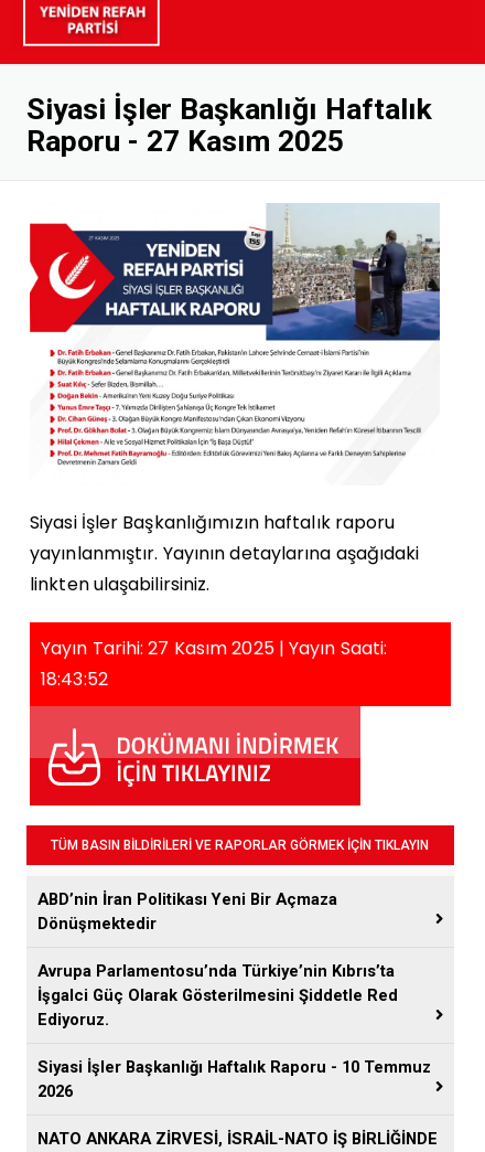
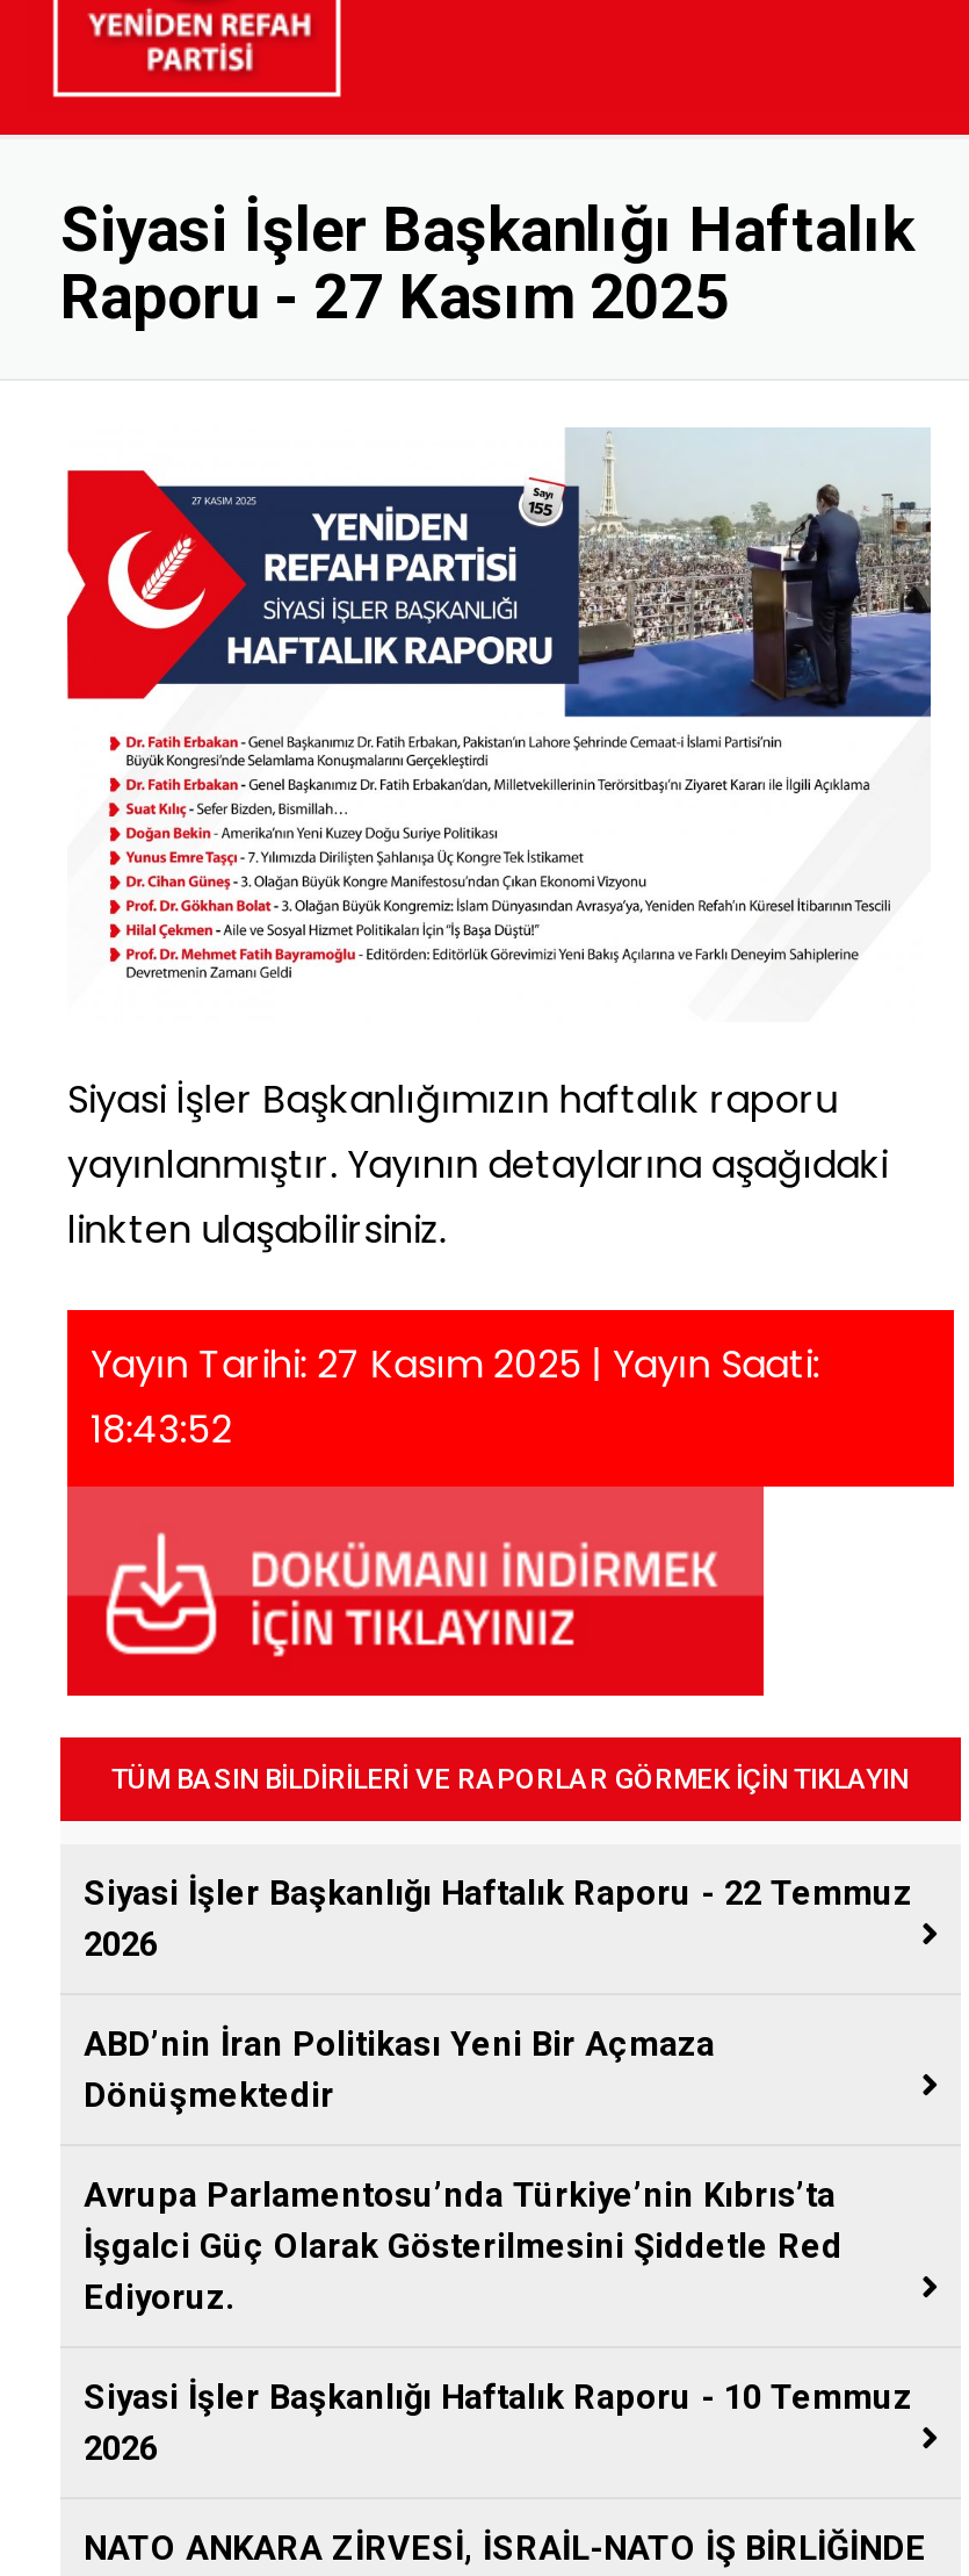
+ Siyasi İşler Başkanlığı Haftalık Raporu - 22 Temmuz
+ 2026
